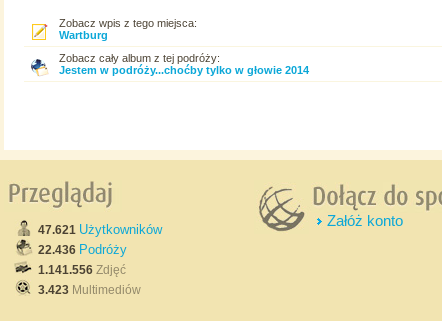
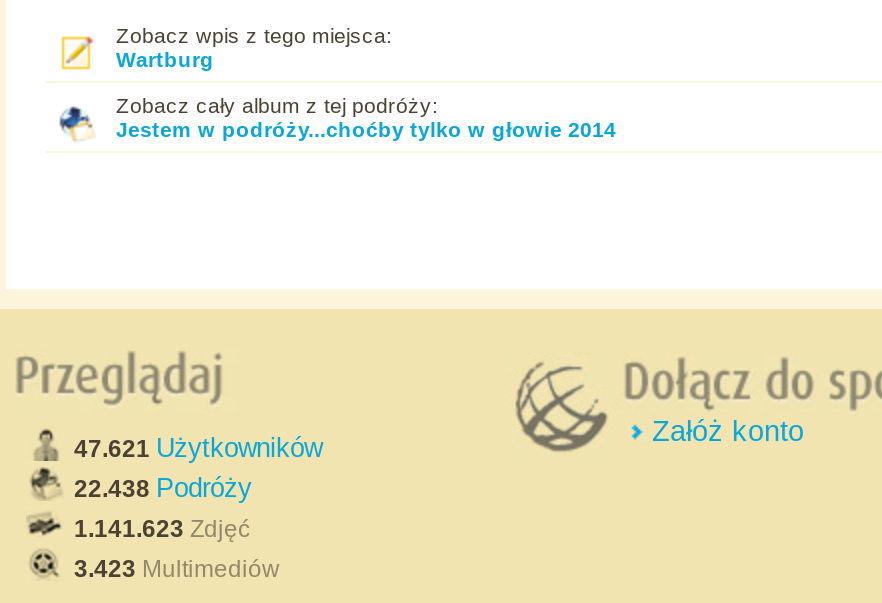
- 22.436 Podróży
+ 22.438 Podróży

- 1.141.556 Zdjęć
+ 1.141.623 Zdjęć
